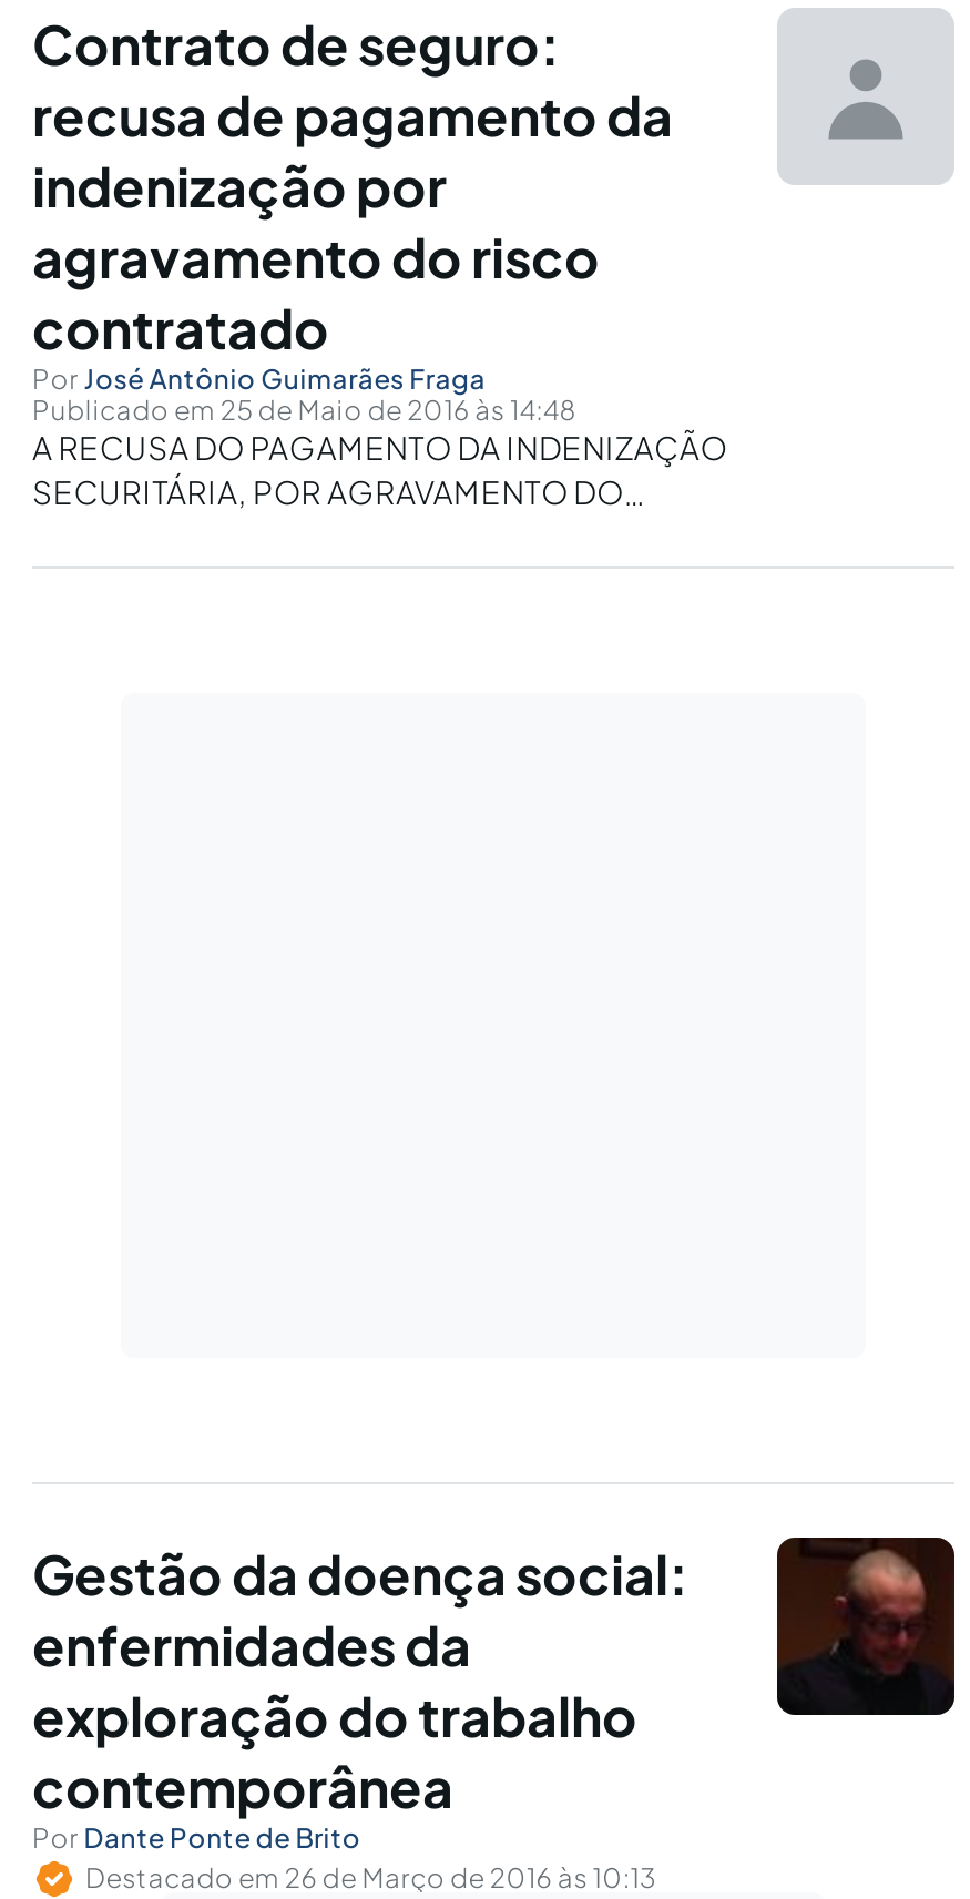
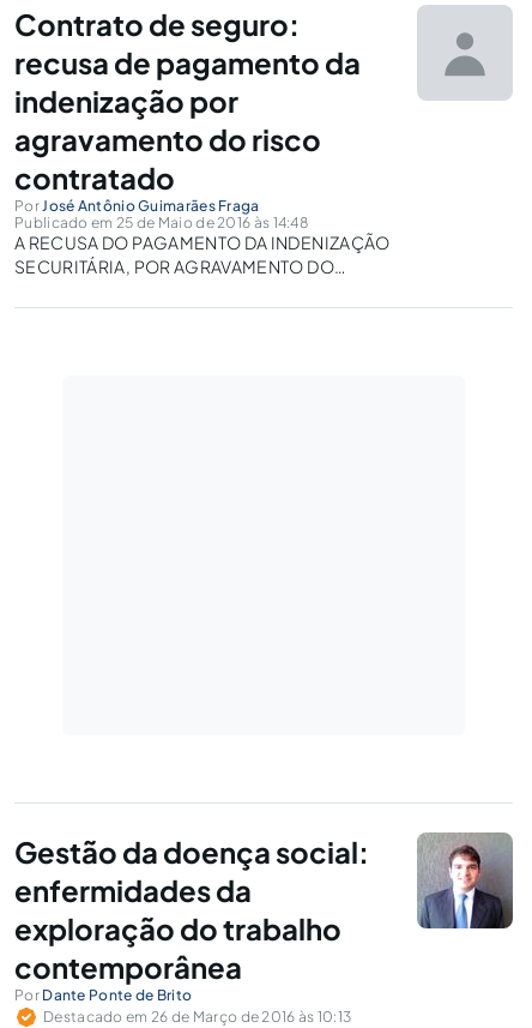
- [image]
+ [image]
